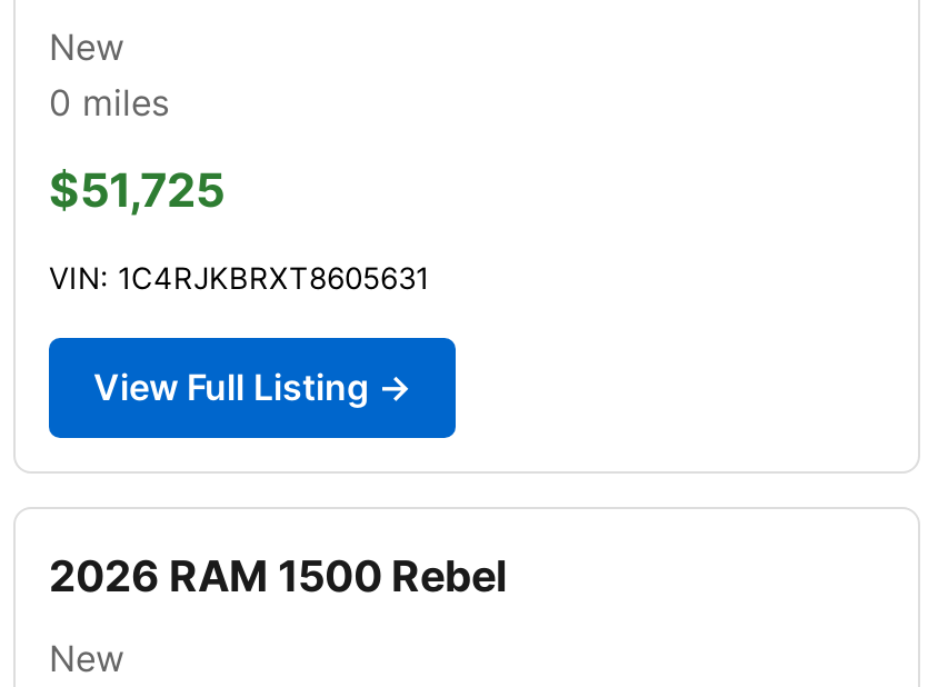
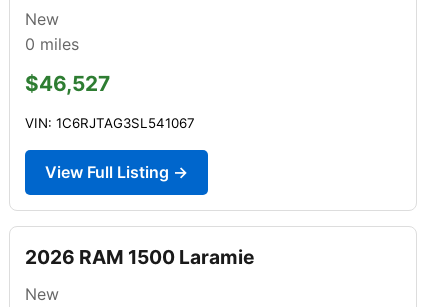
- $51,725
+ $46,527

- VIN: 1C4RJKBRXT8605631
+ VIN: 1C6RJTAG3SL541067

- 2026 RAM 1500 Rebel
+ 2026 RAM 1500 Laramie
